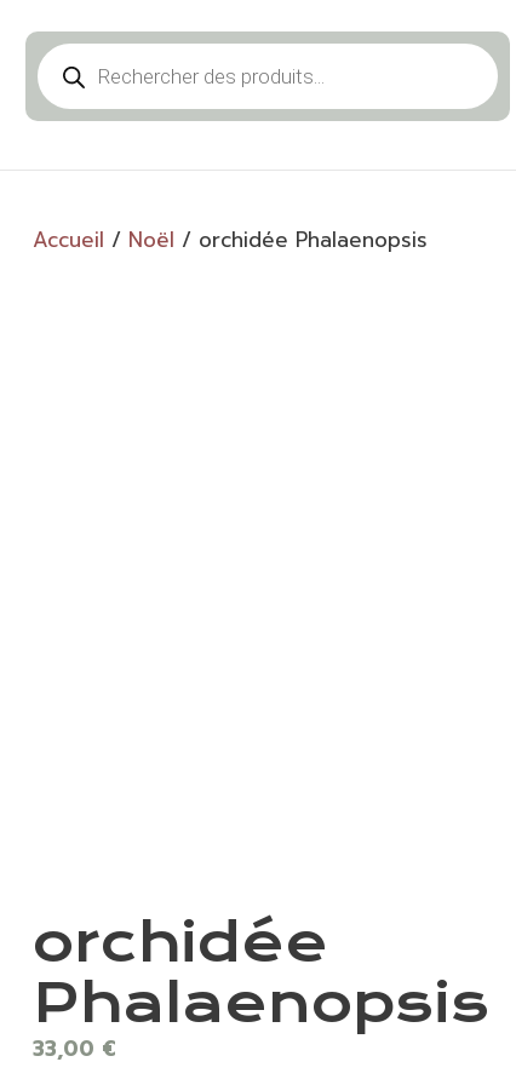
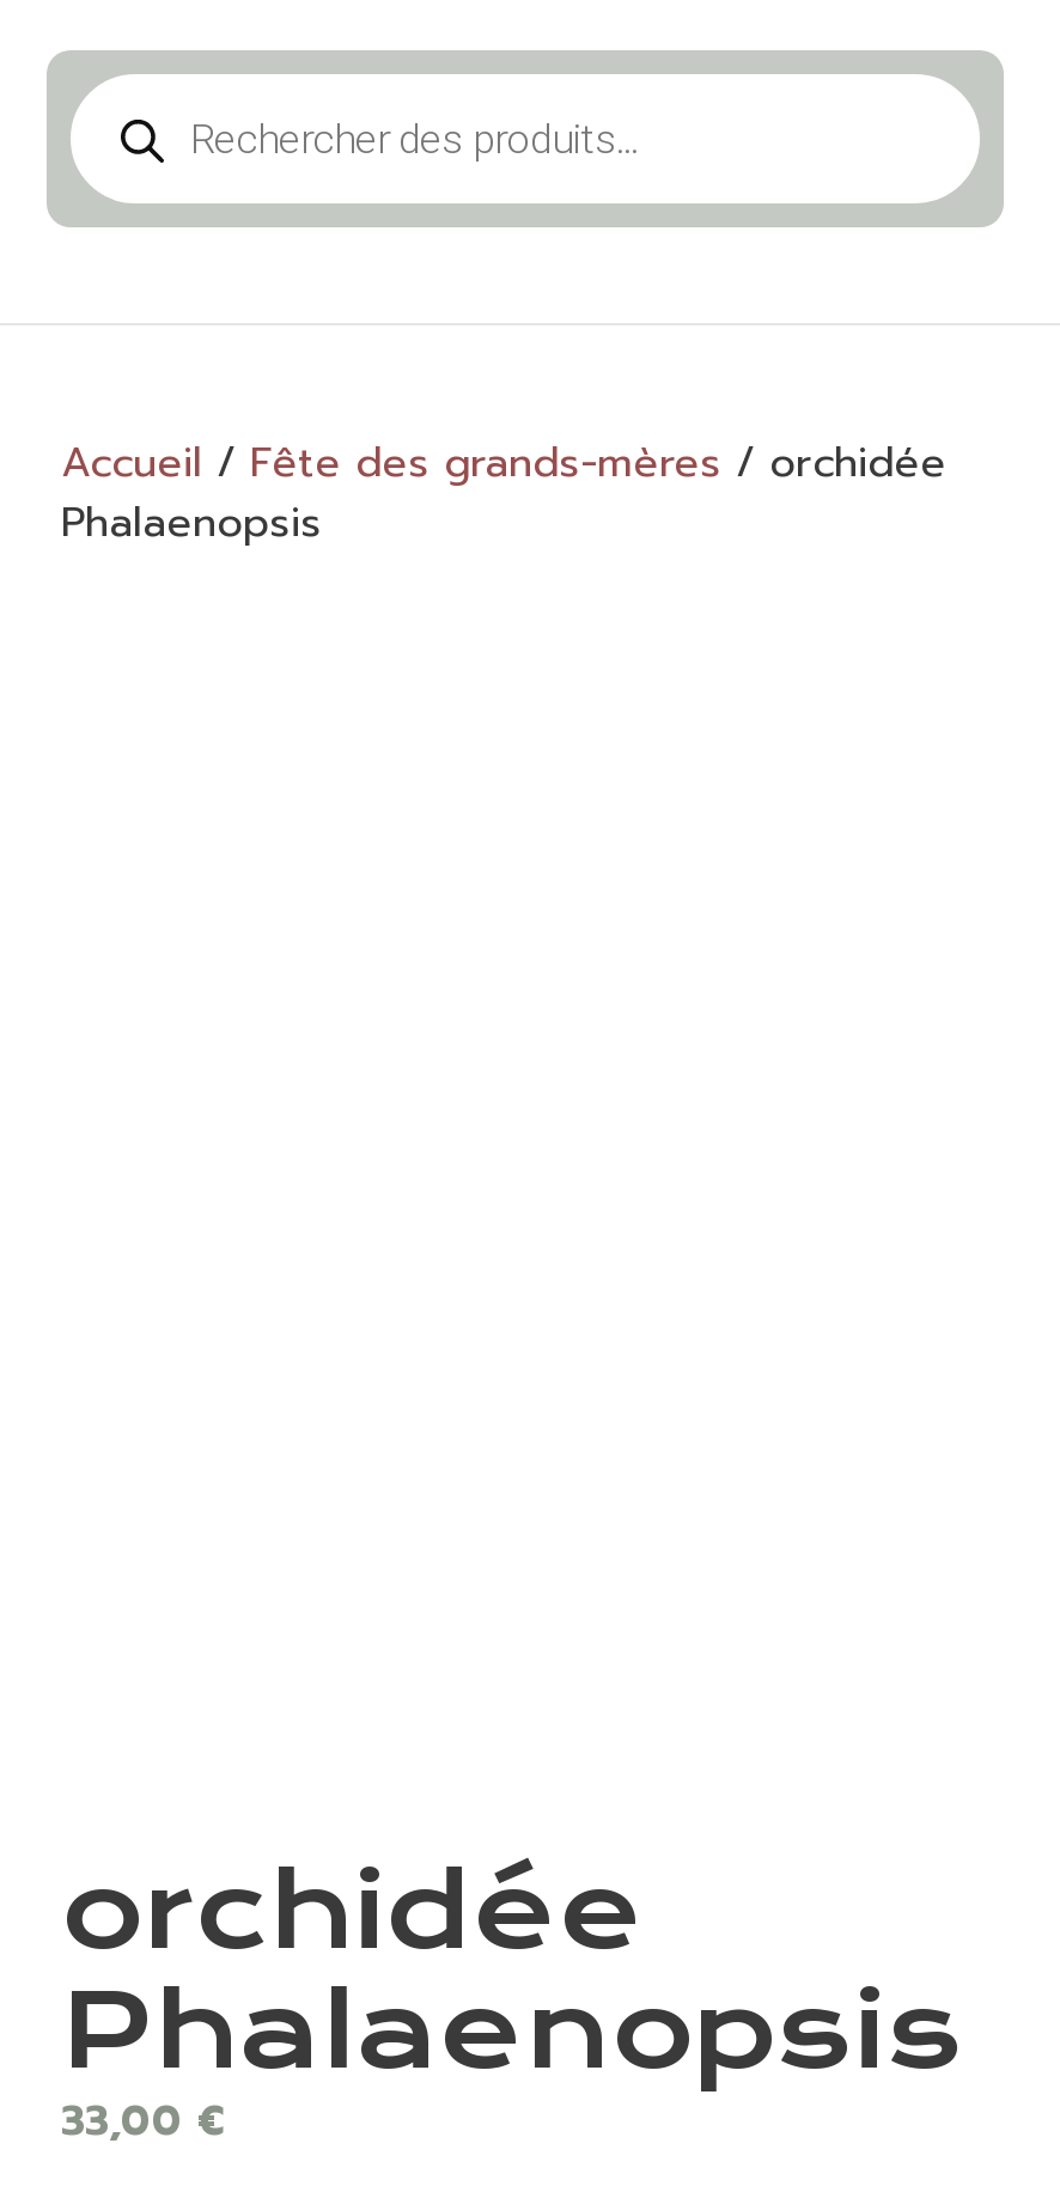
- Accueil / Noël / orchidée Phalaenopsis
+ Accueil / Fête des grands-mères / orchidée
+ Phalaenopsis
